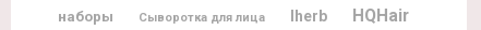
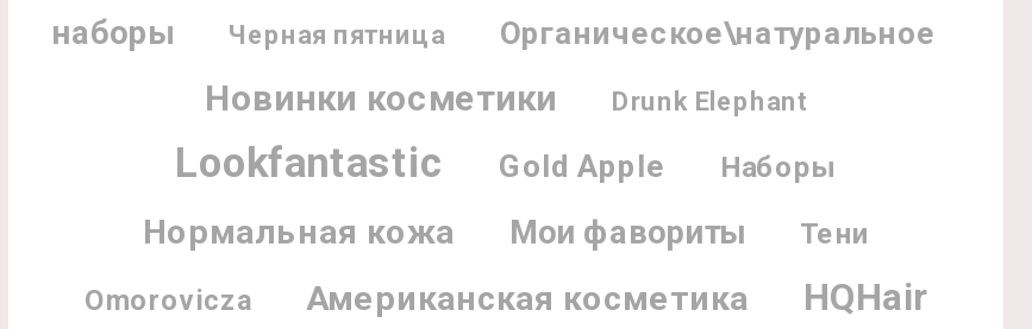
- Сыворотка для лица
- Iherb
+ Черная пятница
+ Органическое\натуральное
+ Новинки косметики
+ Drunk Elephant
+ Lookfantastic
+ Gold Apple
+ Наборы
+ Нормальная кожа
+ Мои фавориты
+ Тени
+ Omorovicza
+ Американская косметика
